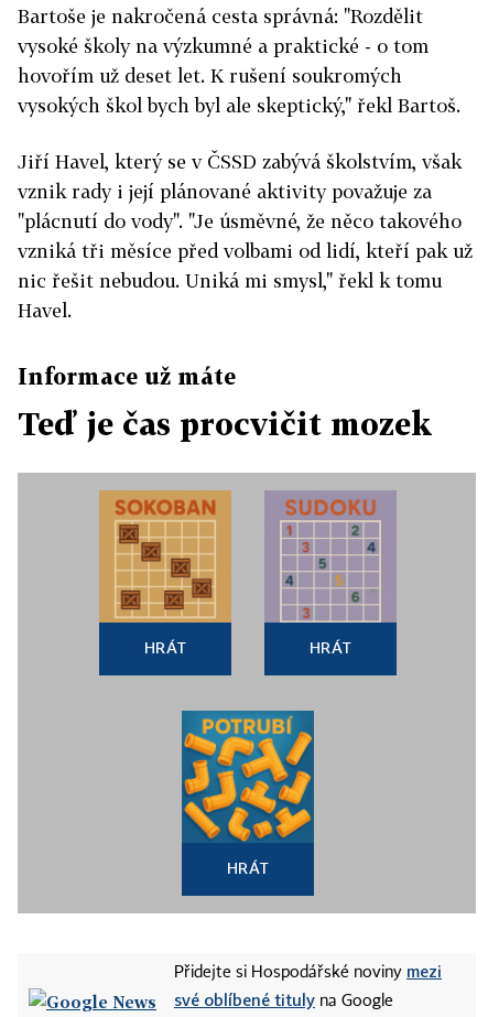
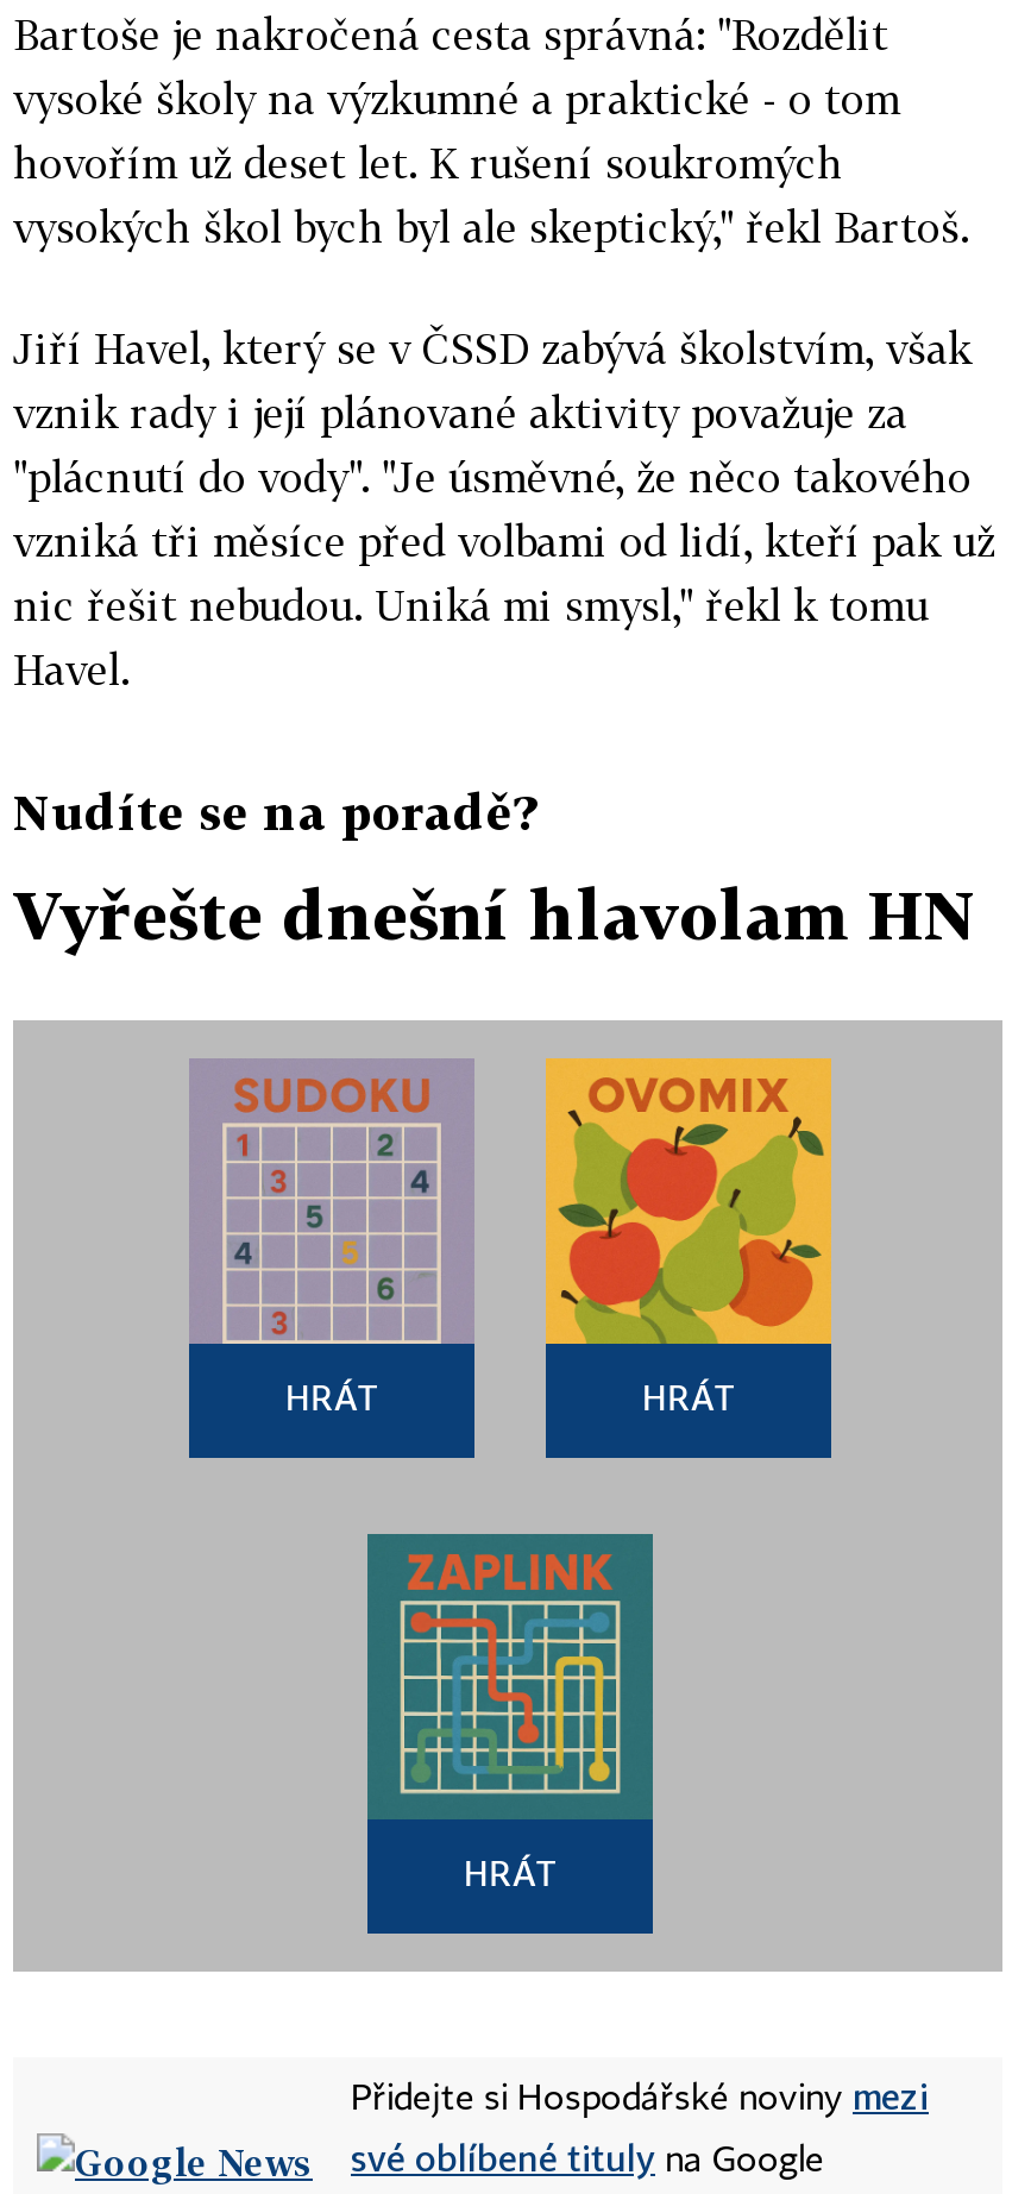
- Informace už máte
+ Nudíte se na poradě?

- Teď je čas procvičit mozek
+ Vyřešte dnešní hlavolam HN

- [image]
+ [image]

- [image]
+ [image]

- [image]
+ [image]
